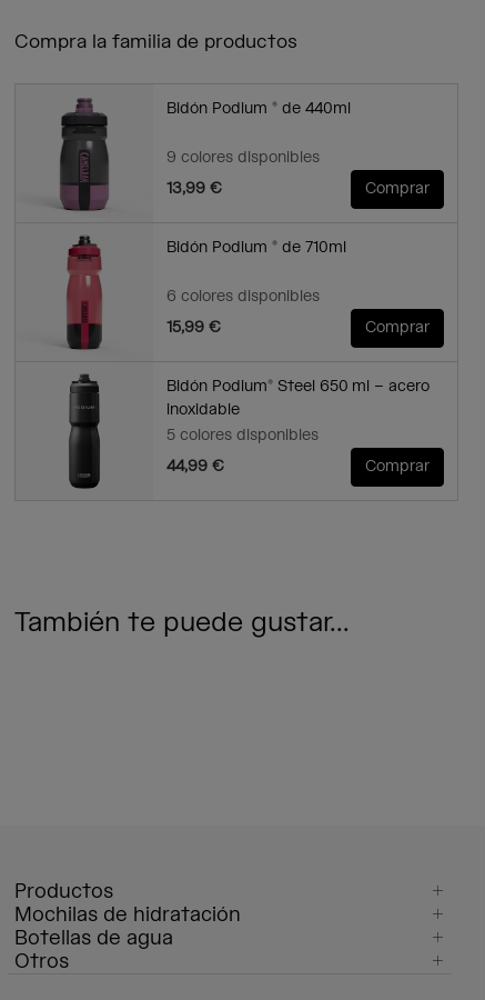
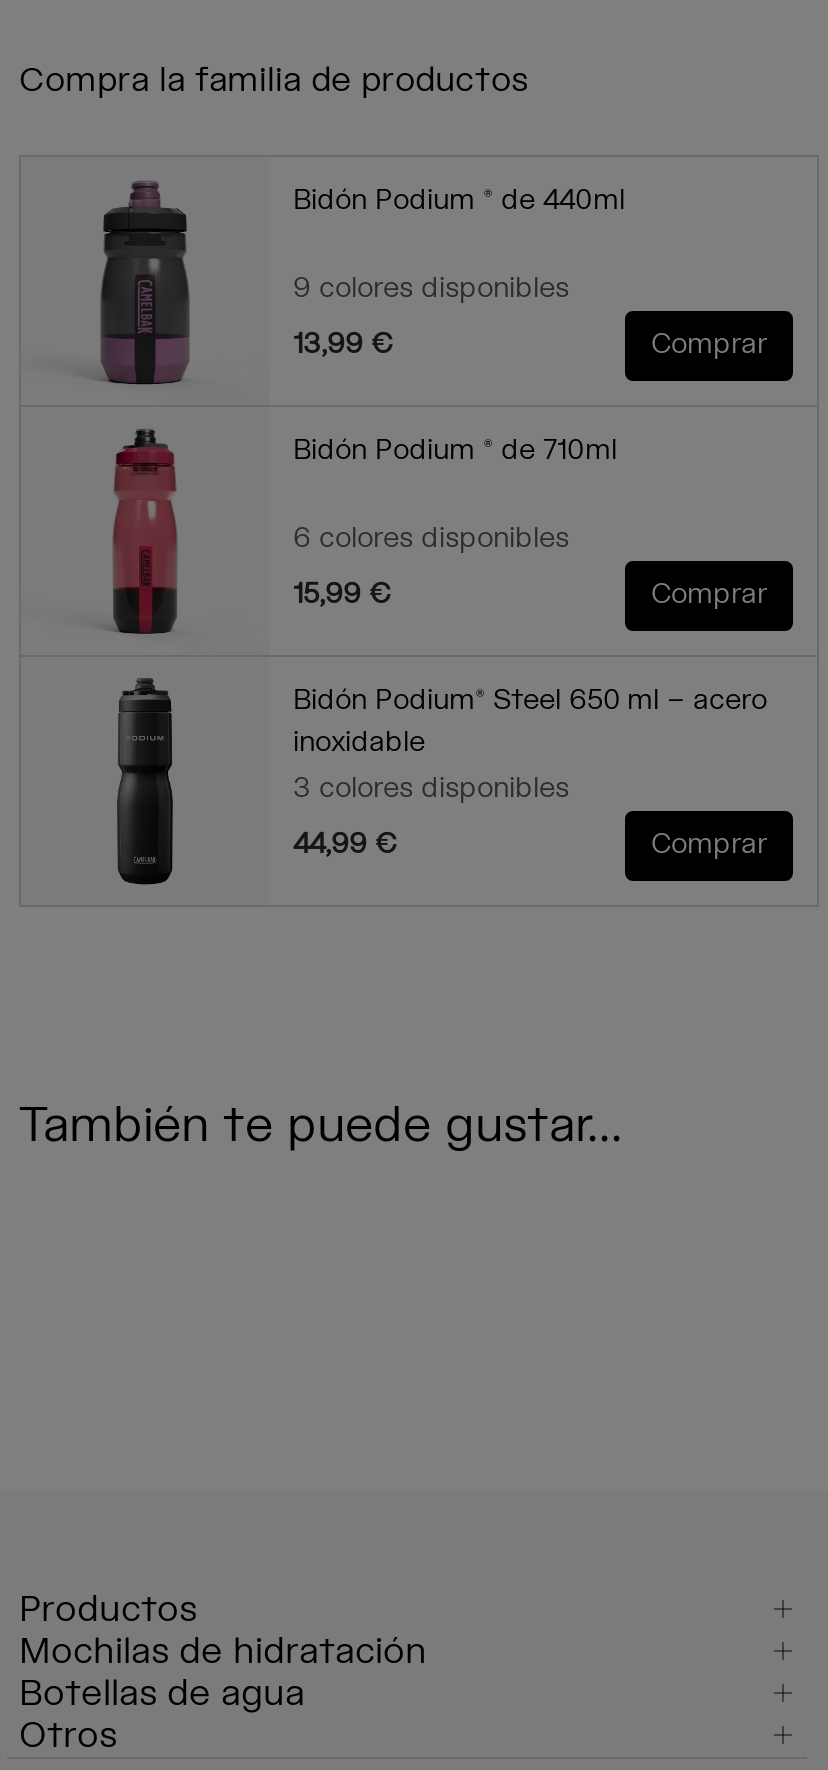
- 5 colores disponibles
+ 3 colores disponibles
